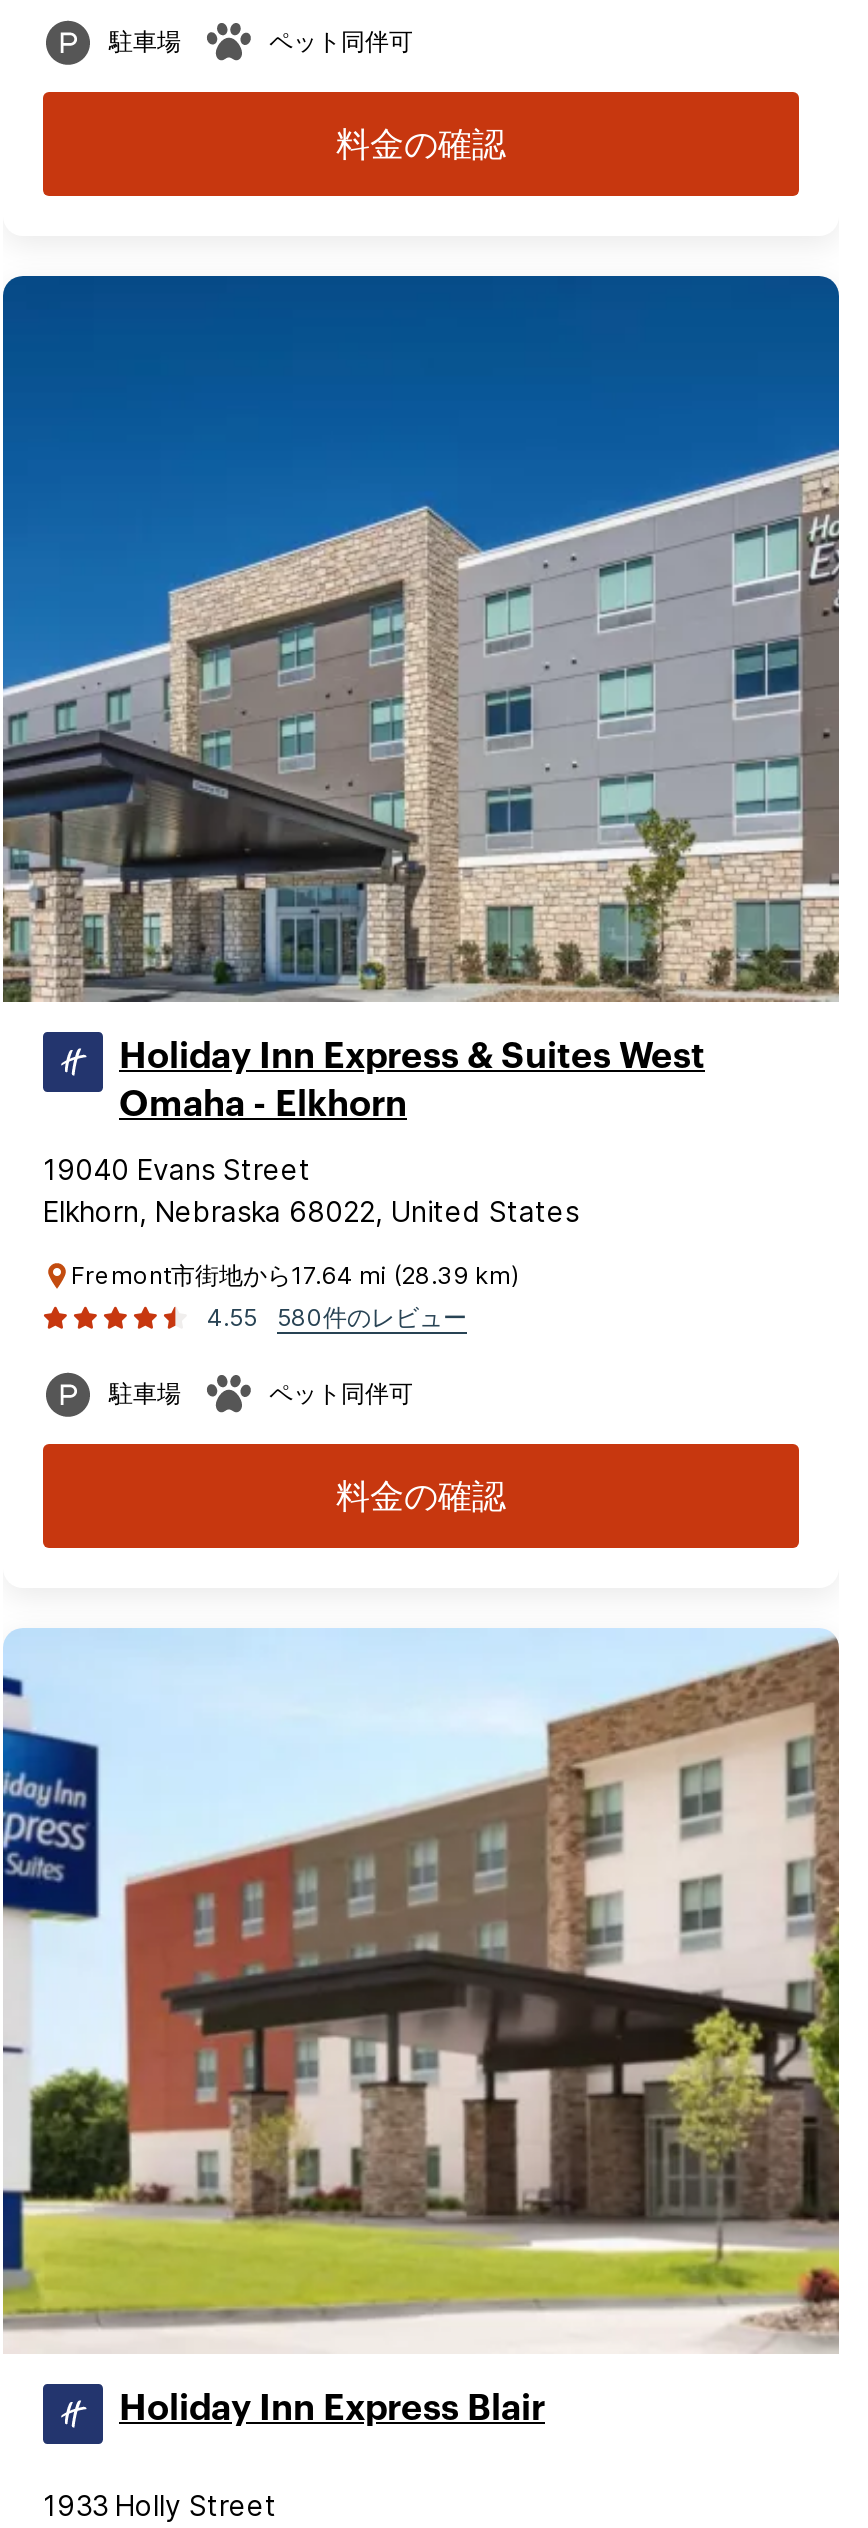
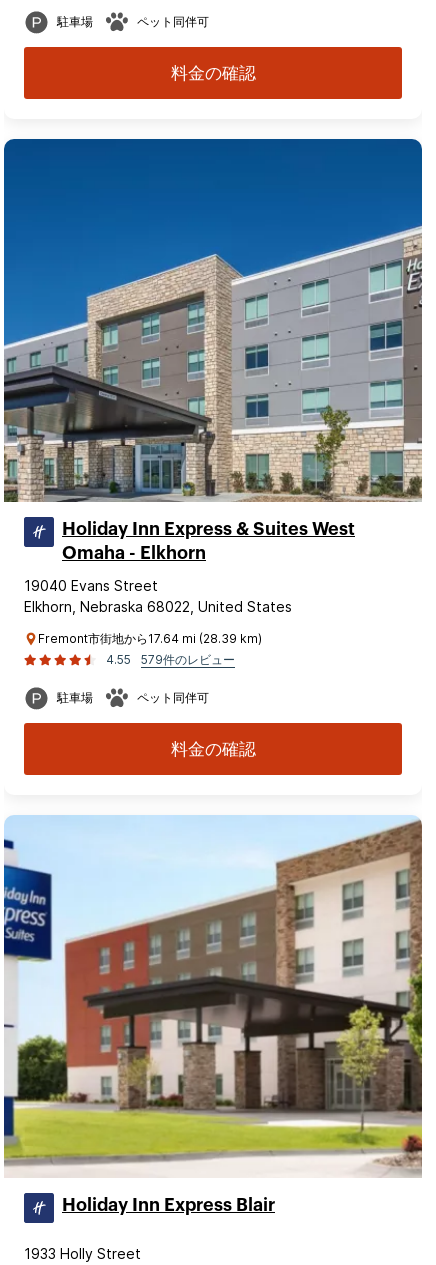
- 580件のレビュー
+ 579件のレビュー
